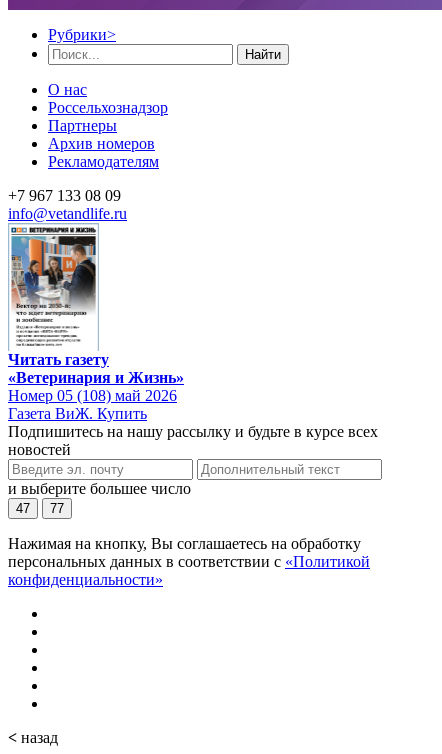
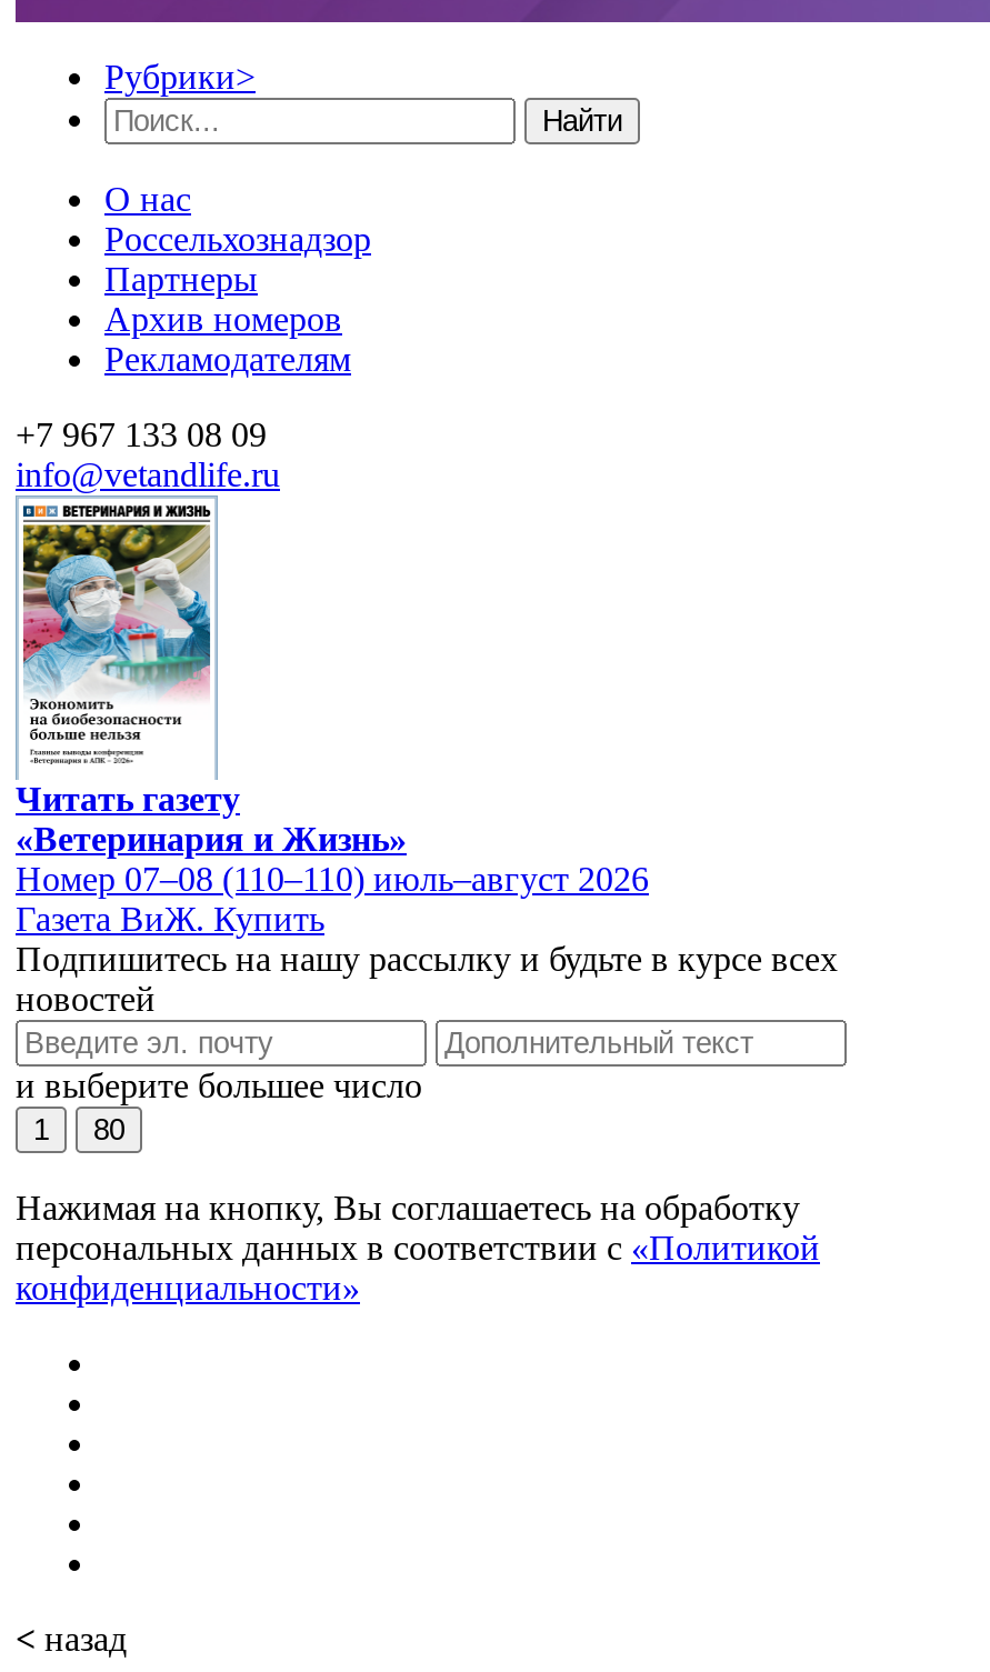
- [image]
+ [image]

- Номер 05 (108) май 2026
+ Номер 07–08 (110–110) июль–август 2026

- 47
+ 1

- 77
+ 80
